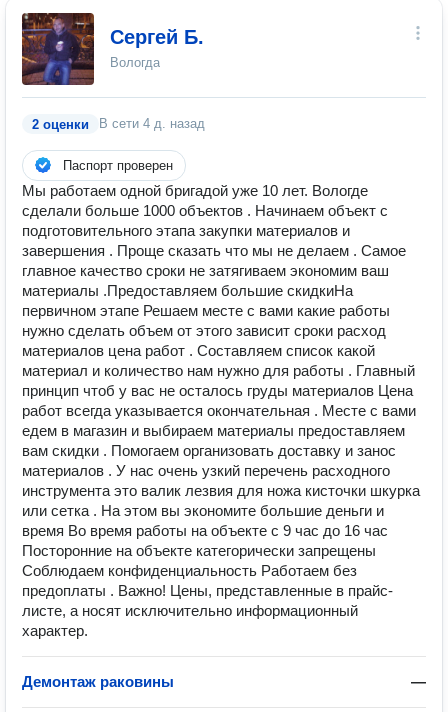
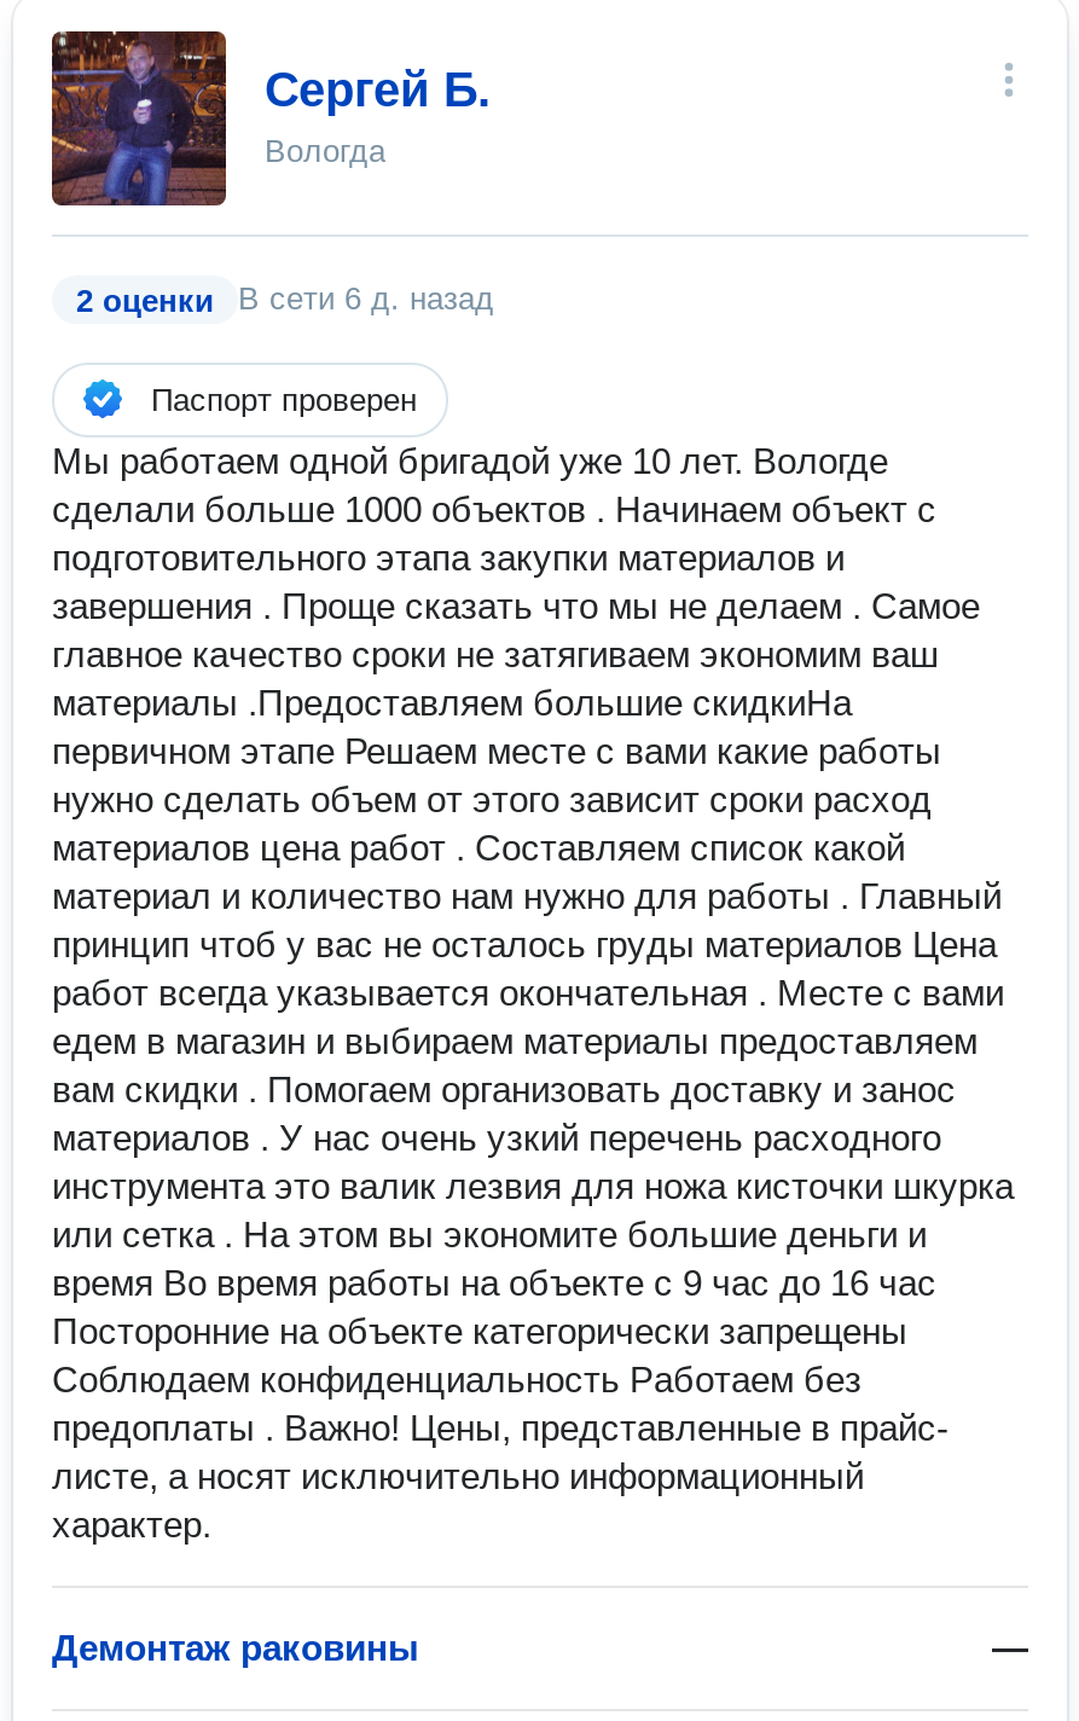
- 2 оценки В сети 4 д. назад
+ 2 оценки В сети 6 д. назад
